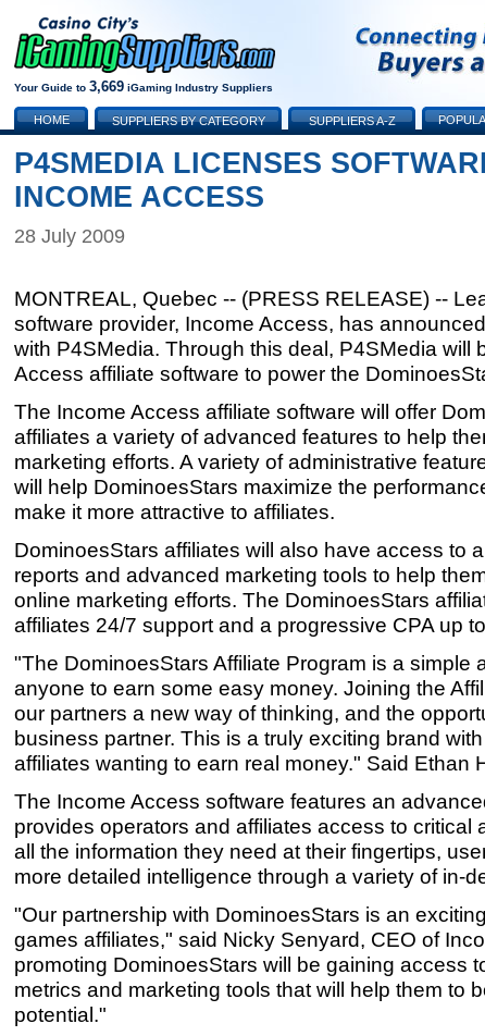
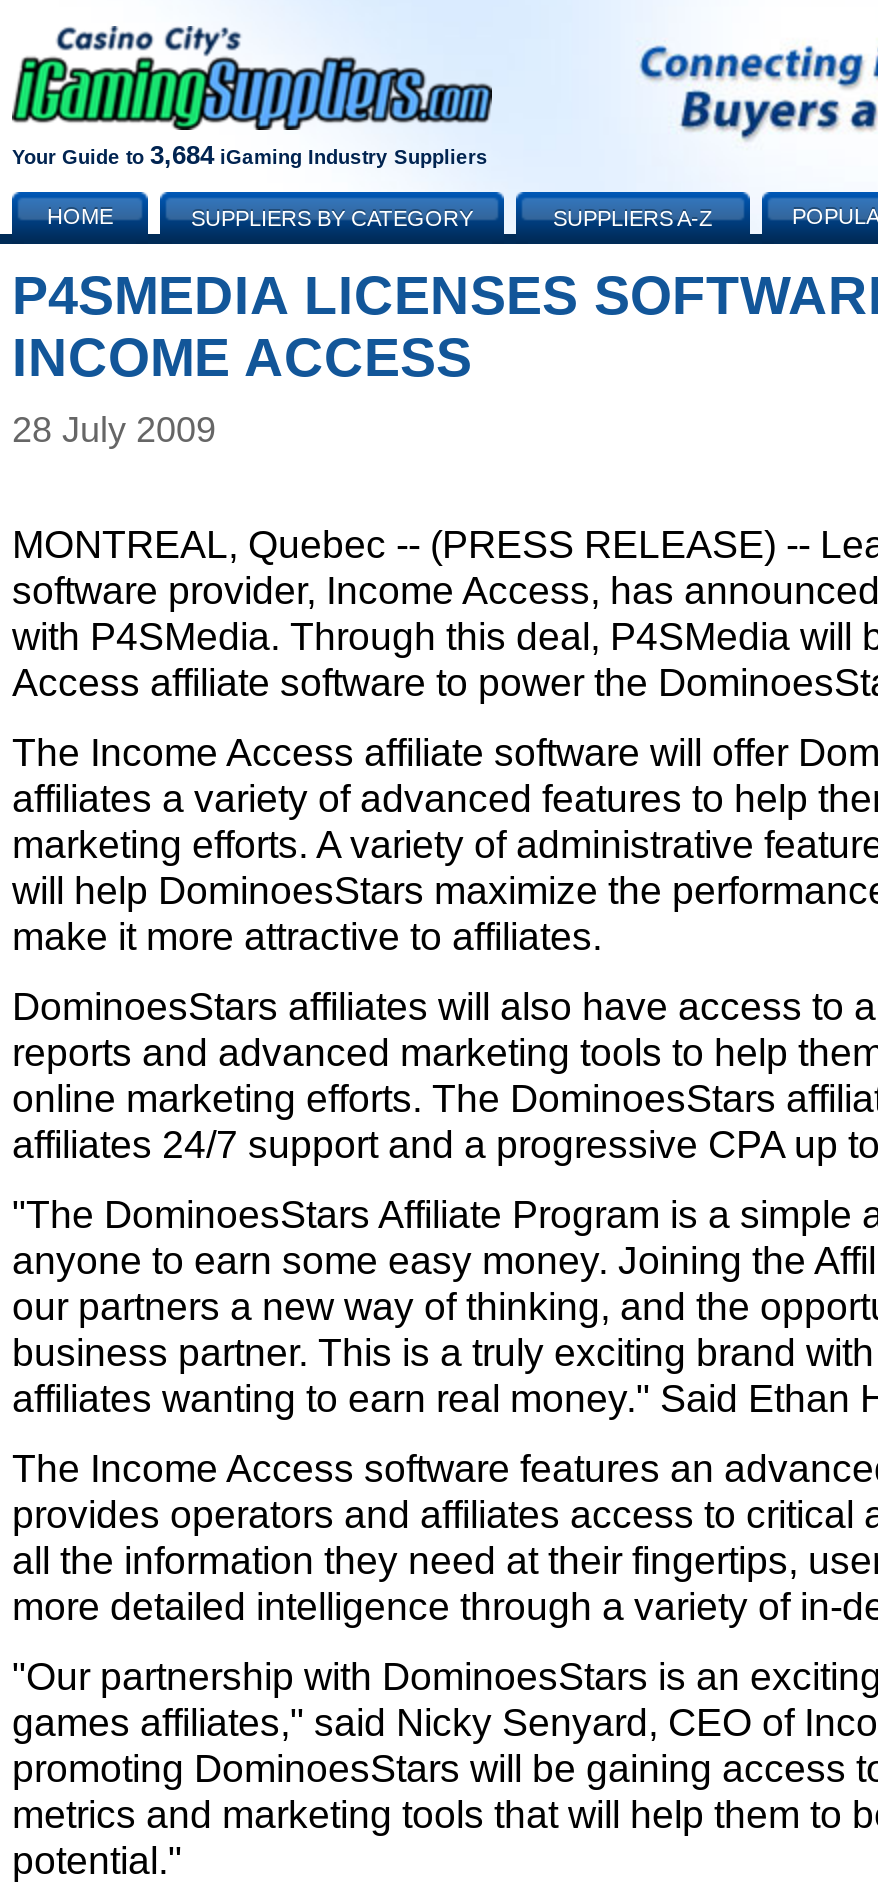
- Your Guide to 3,669 iGaming Industry Suppliers
+ Your Guide to 3,684 iGaming Industry Suppliers
